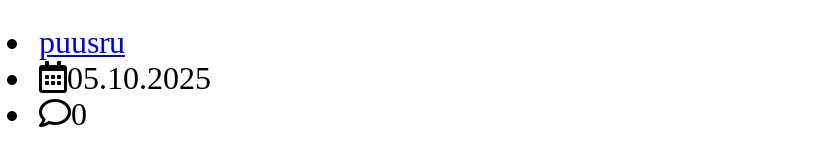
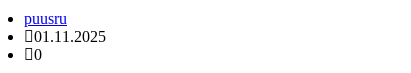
- 05.10.2025
+ 01.11.2025
